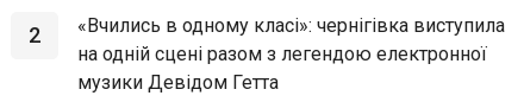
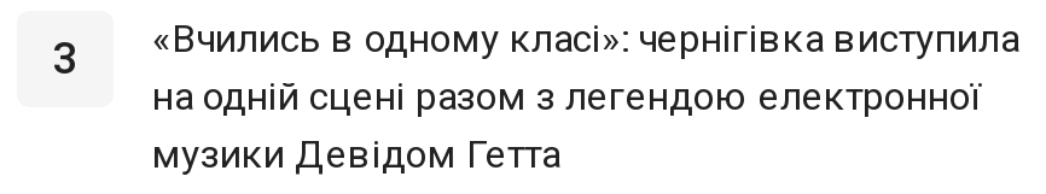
- 2 «Вчились в одному класі»: чернігівка виступила
+ 3 «Вчились в одному класі»: чернігівка виступила
